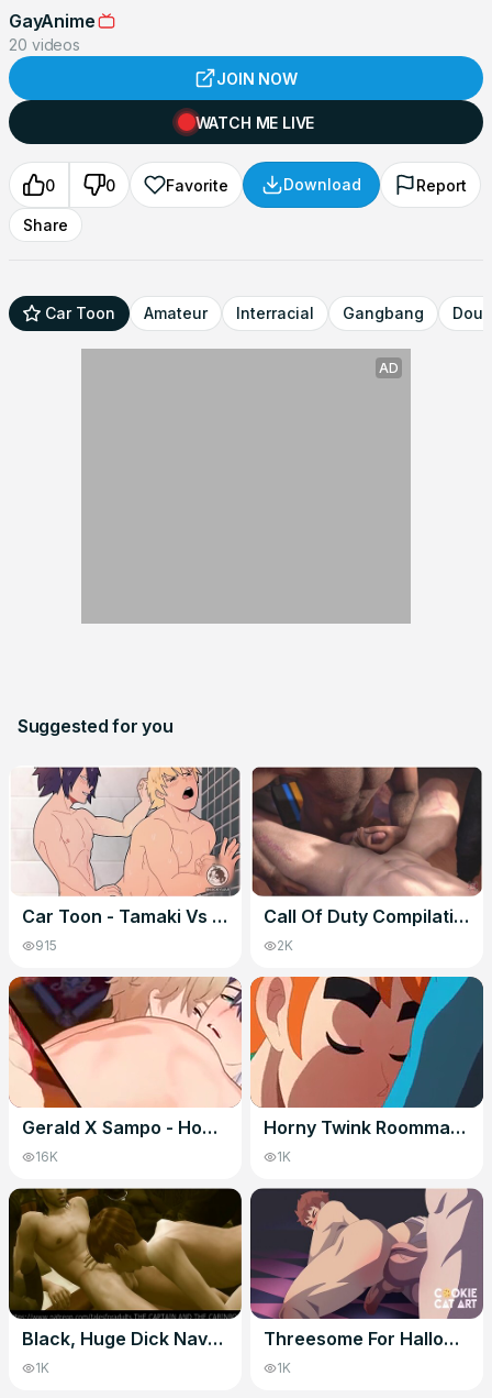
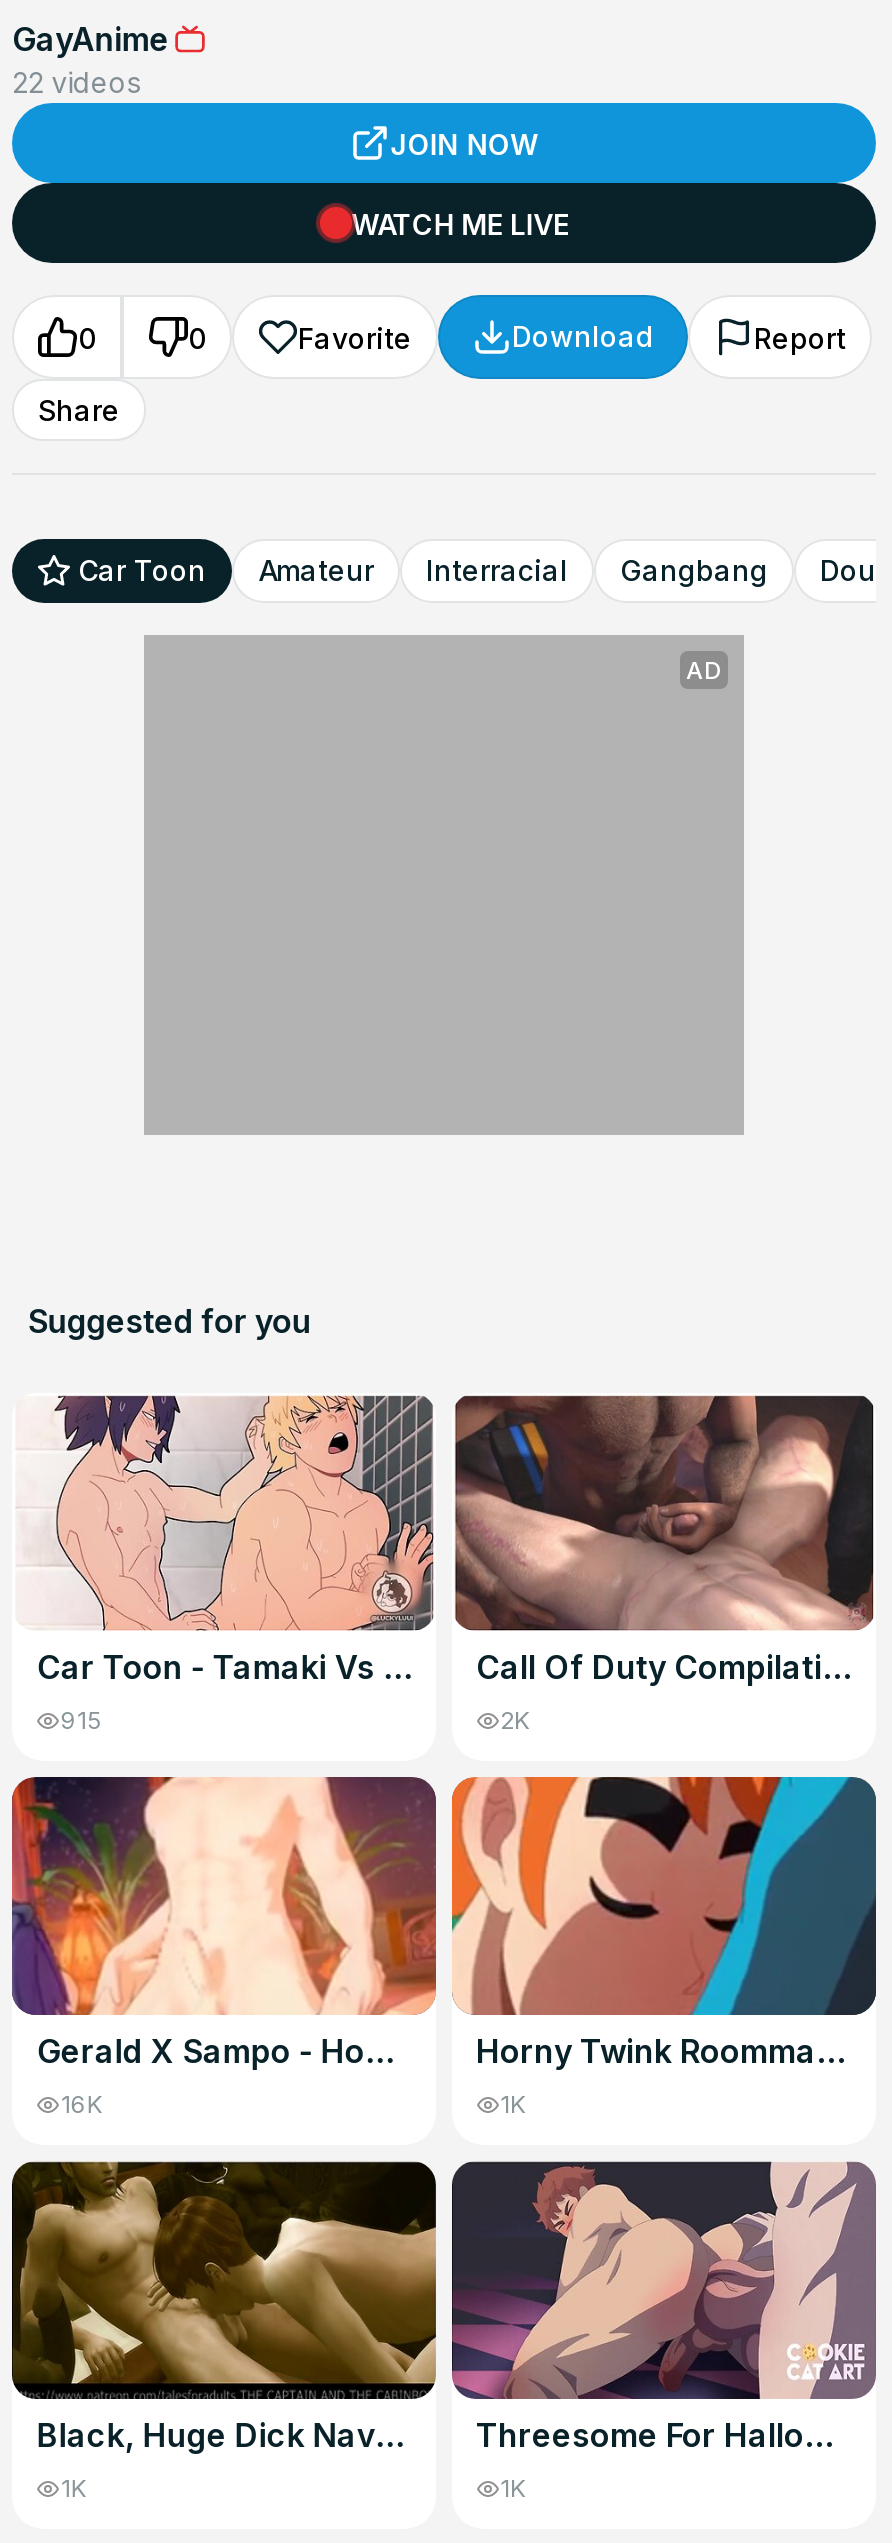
- 20 videos
+ 22 videos

- [image]
+ [image]
